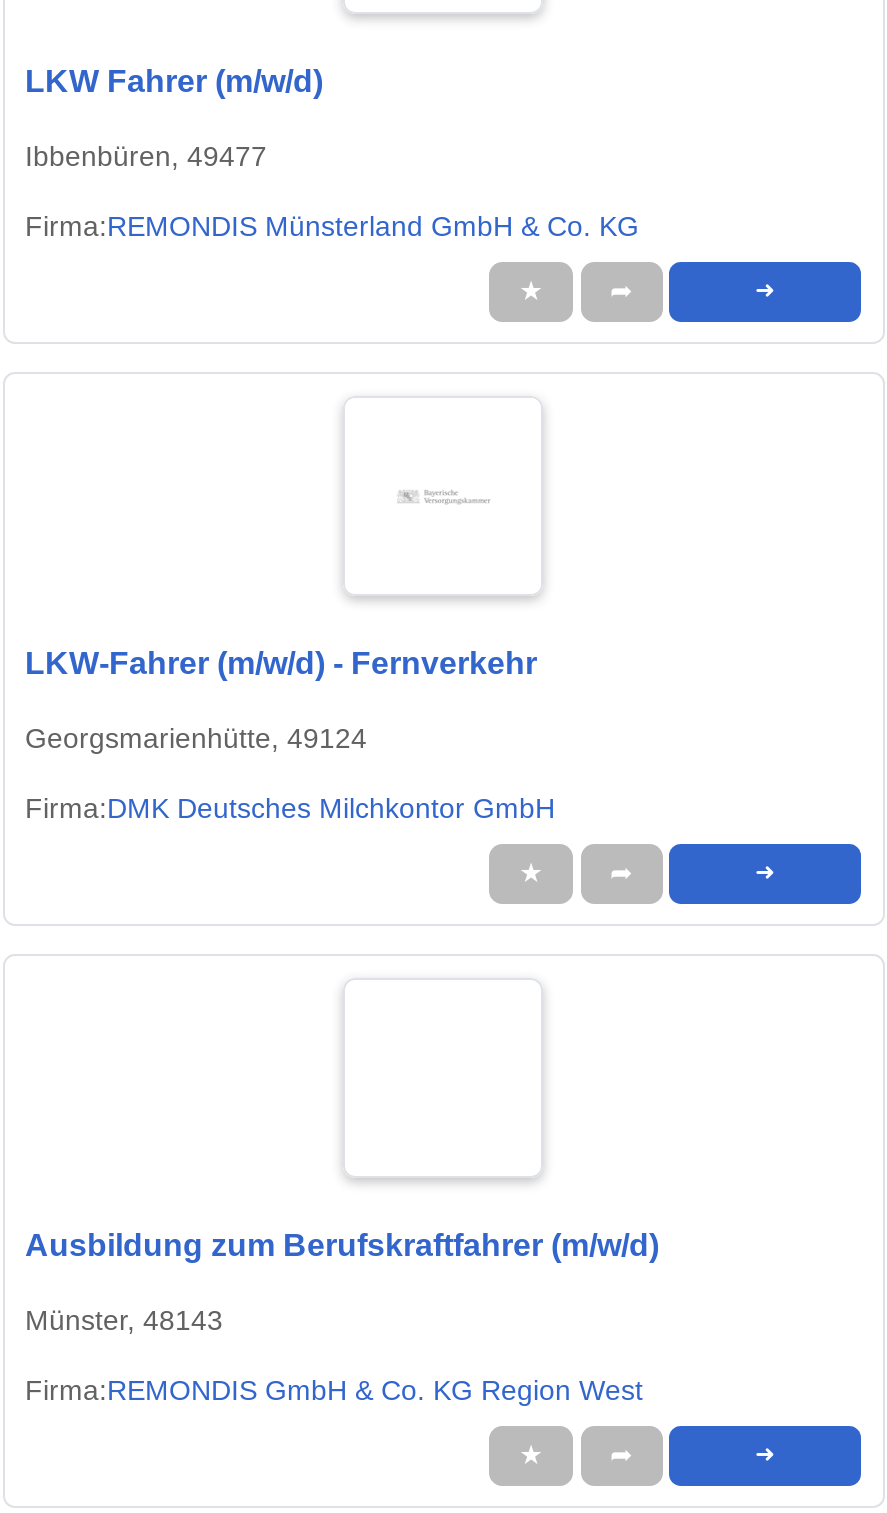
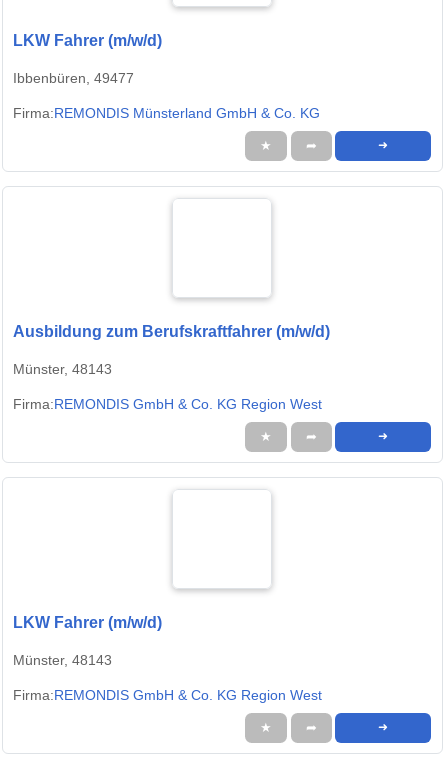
- LKW-Fahrer (m/w/d) - Fernverkehr

- Georgsmarienhütte, 49124
+ Münster, 48143

- Firma:DMK Deutsches Milchkontor GmbH
+ Firma:REMONDIS GmbH & Co. KG Region West

+ LKW Fahrer (m/w/d)

moved up: Ausbildung zum Berufskraftfahrer (m/w/d)
